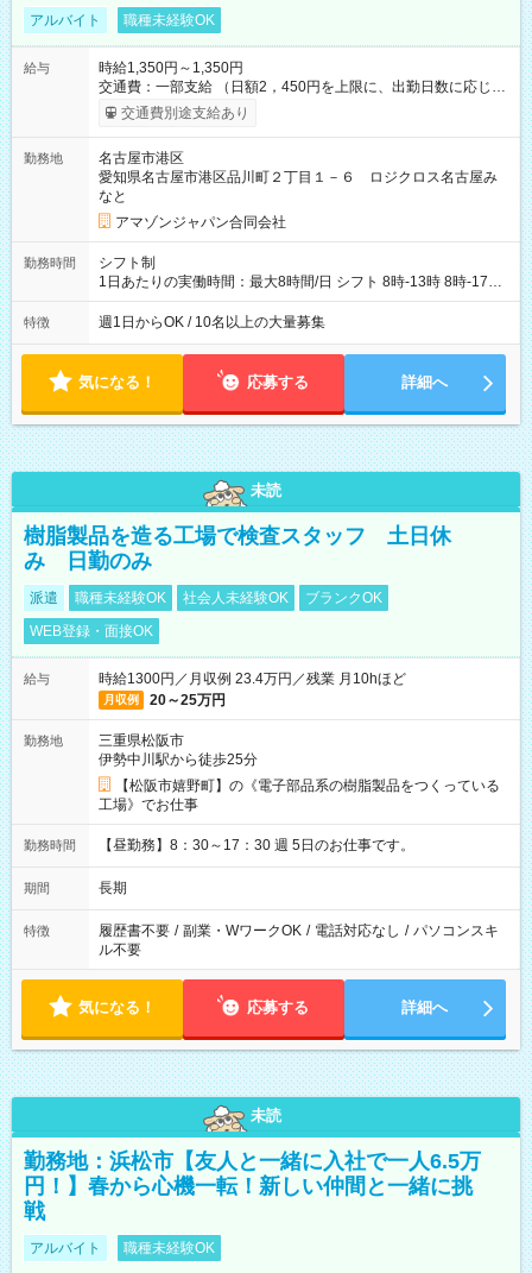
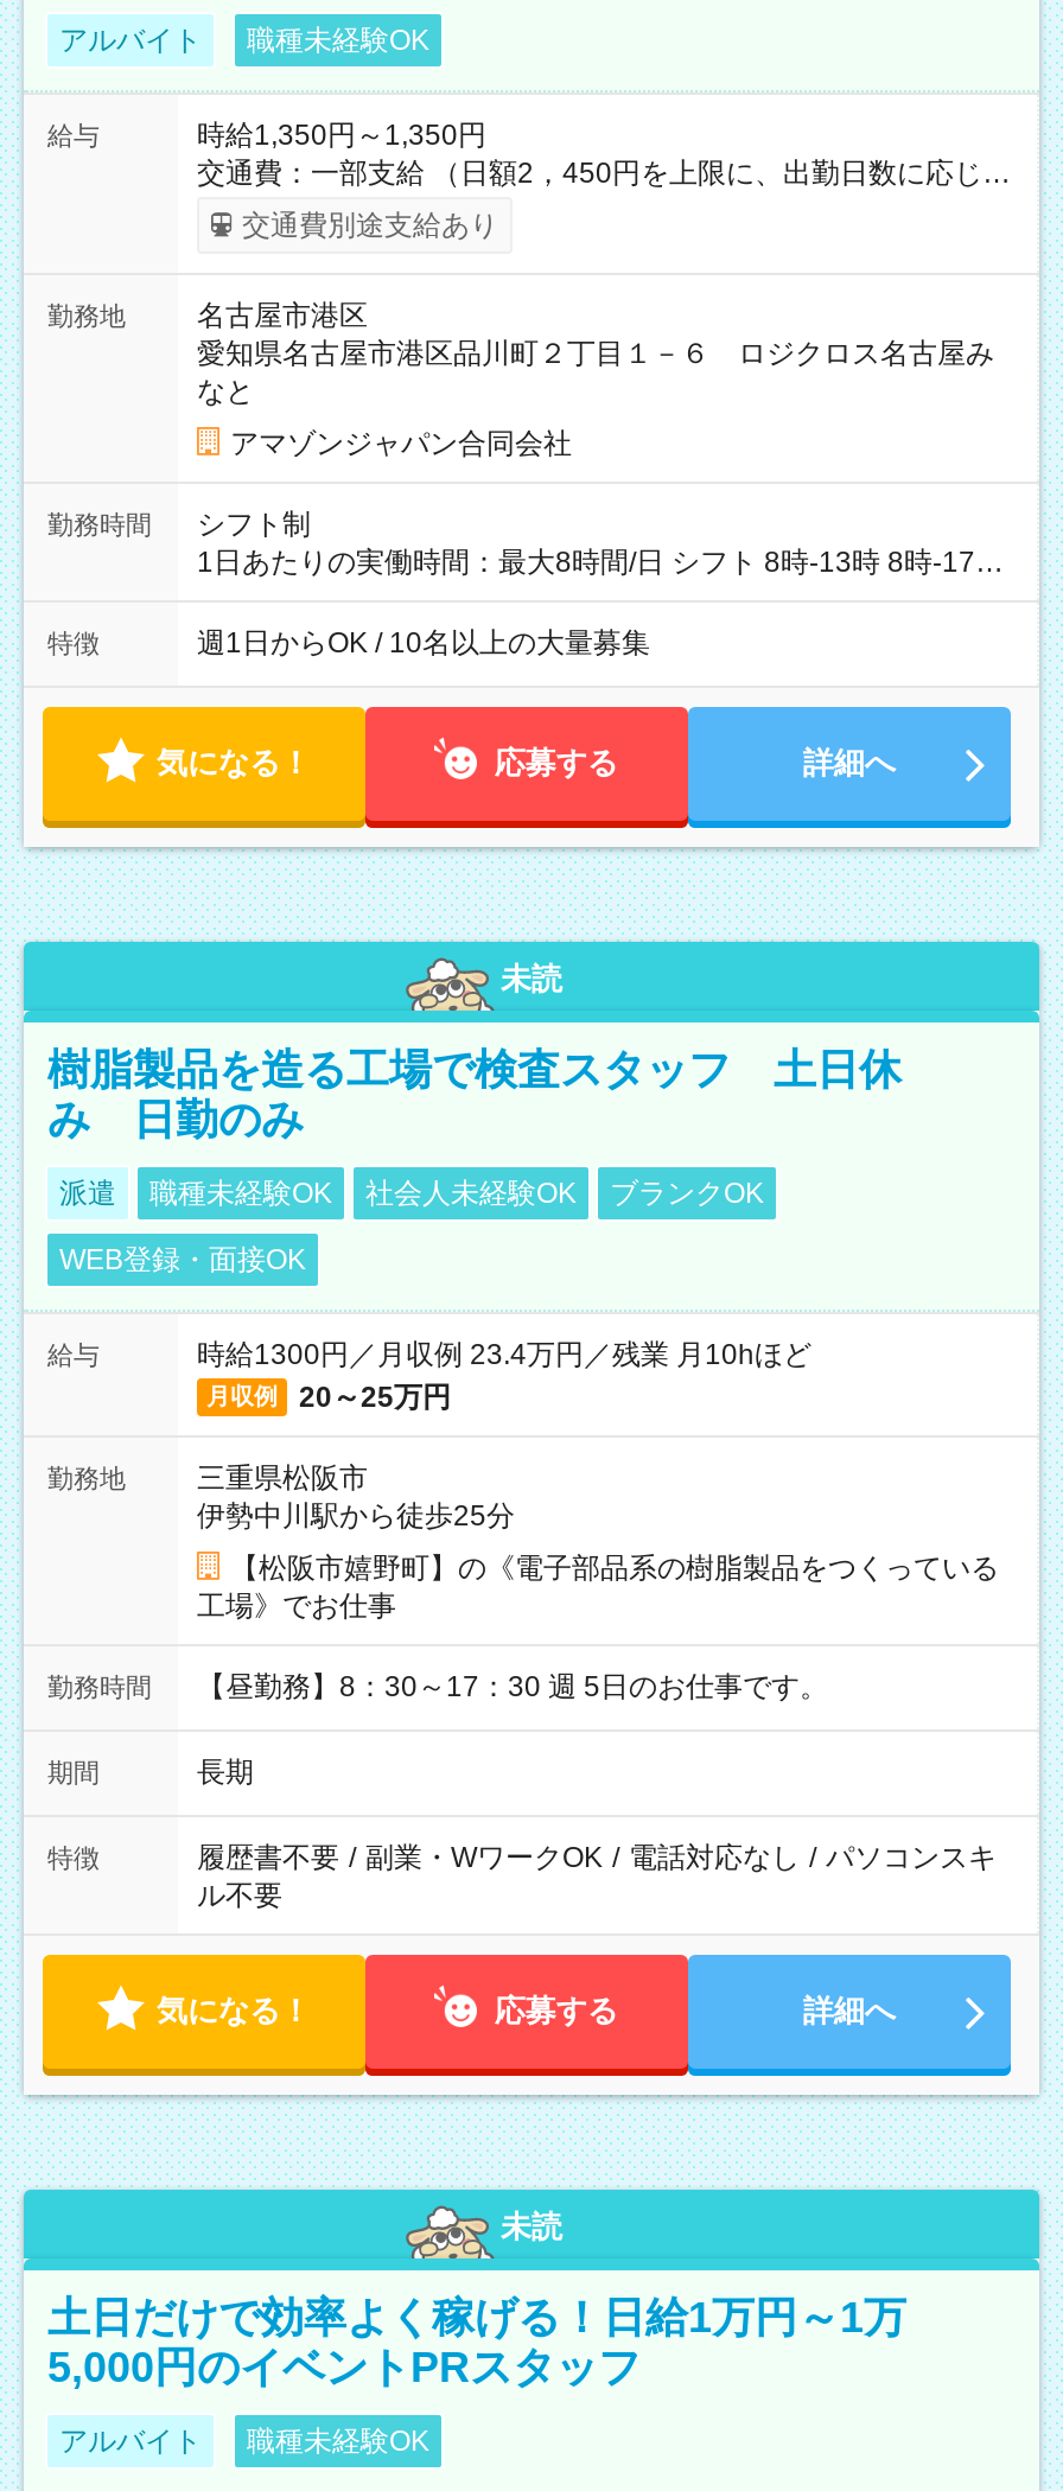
- 勤務地：浜松市【友人と一緒に入社で一人6.5万
- 円！】春から心機一転！新しい仲間と一緒に挑
- 戦
+ 土日だけで効率よく稼げる！日給1万円～1万
+ 5,000円のイベントPRスタッフ
